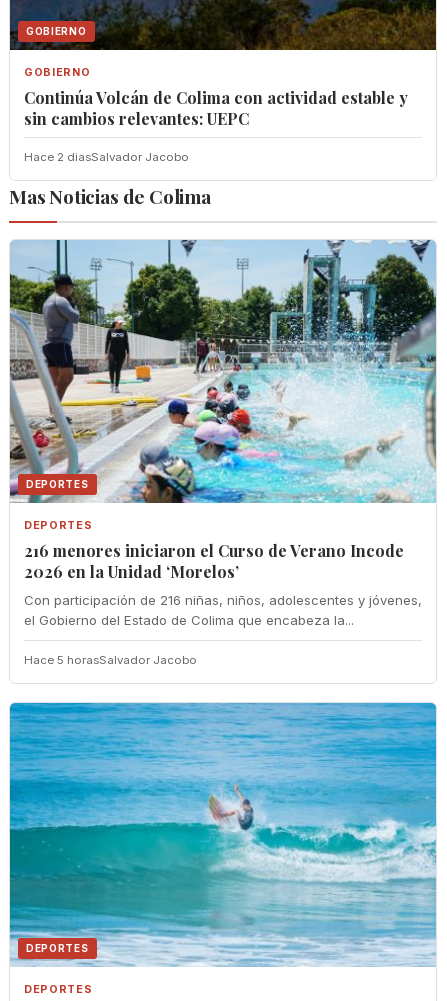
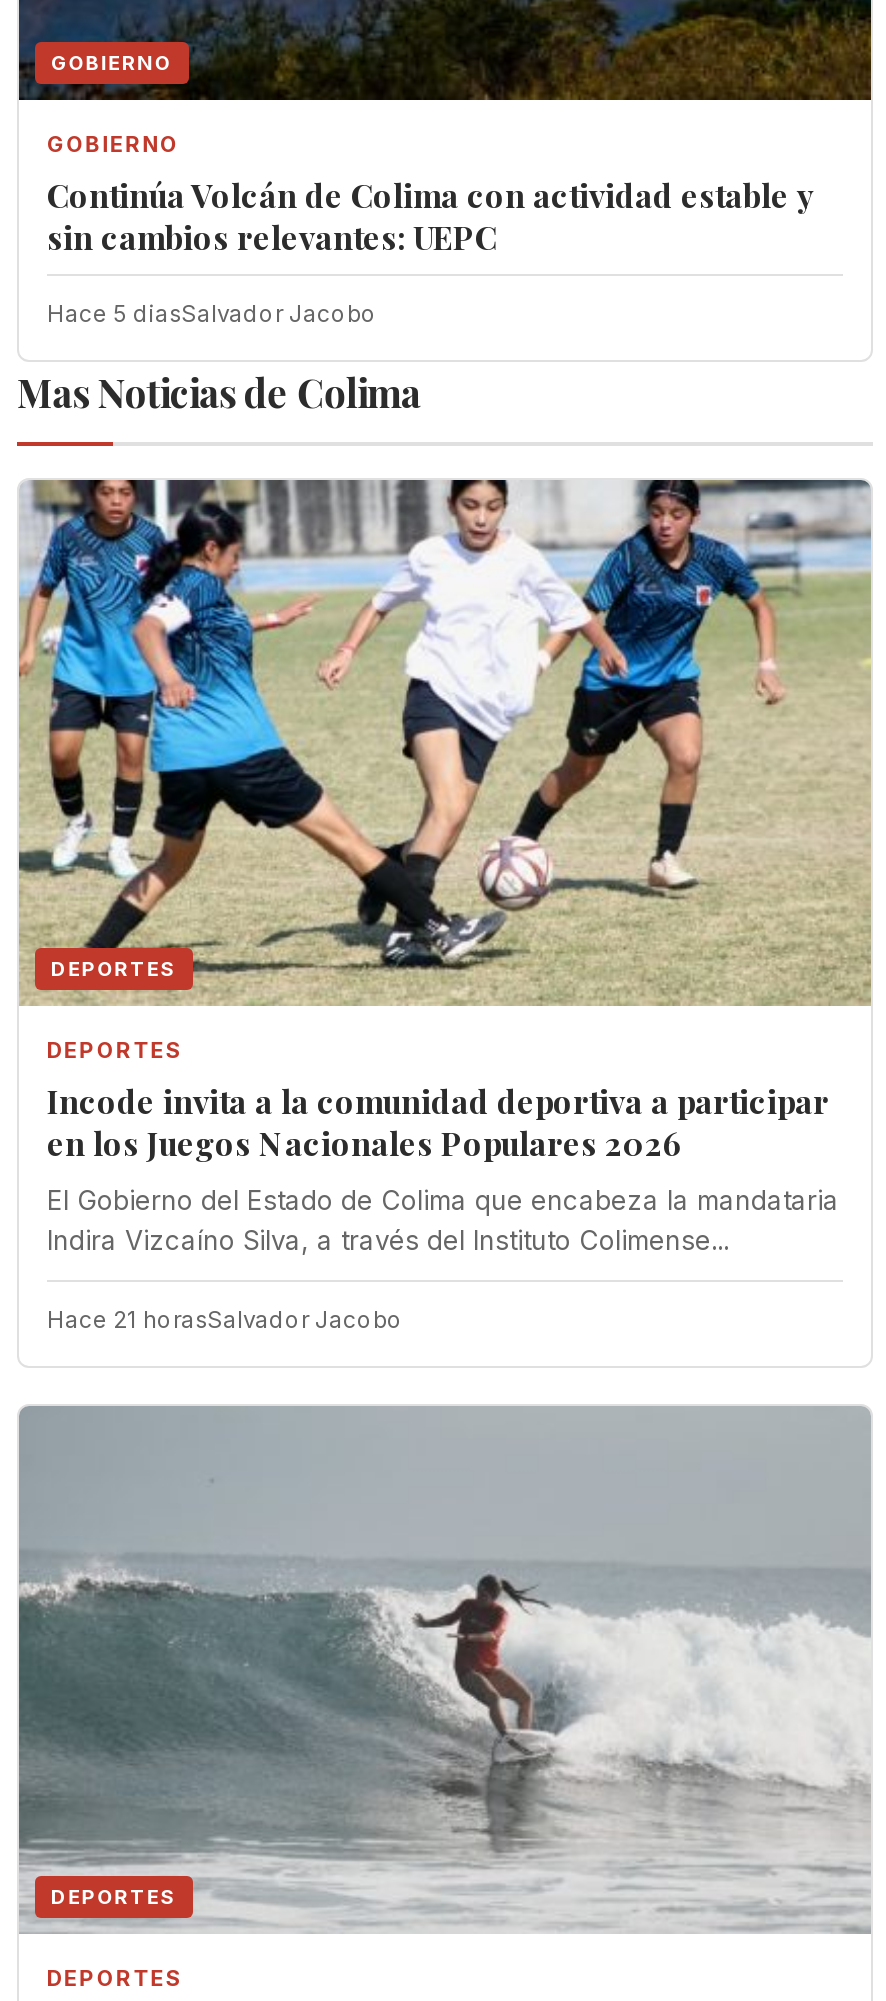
- Hace 2 diasSalvador Jacobo
+ Hace 5 diasSalvador Jacobo

- [image]
- 216 menores iniciaron el Curso de Verano Incode
- 2026 en la Unidad ‘Morelos’
+ [image]
+ Incode invita a la comunidad deportiva a participar
+ en los Juegos Nacionales Populares 2026

- Con participación de 216 niñas, niños, adolescentes y jóvenes,
- el Gobierno del Estado de Colima que encabeza la...
+ El Gobierno del Estado de Colima que encabeza la mandataria
+ Indira Vizcaíno Silva, a través del Instituto Colimense...

- Hace 5 horasSalvador Jacobo
+ Hace 21 horasSalvador Jacobo

- [image]
+ [image]
